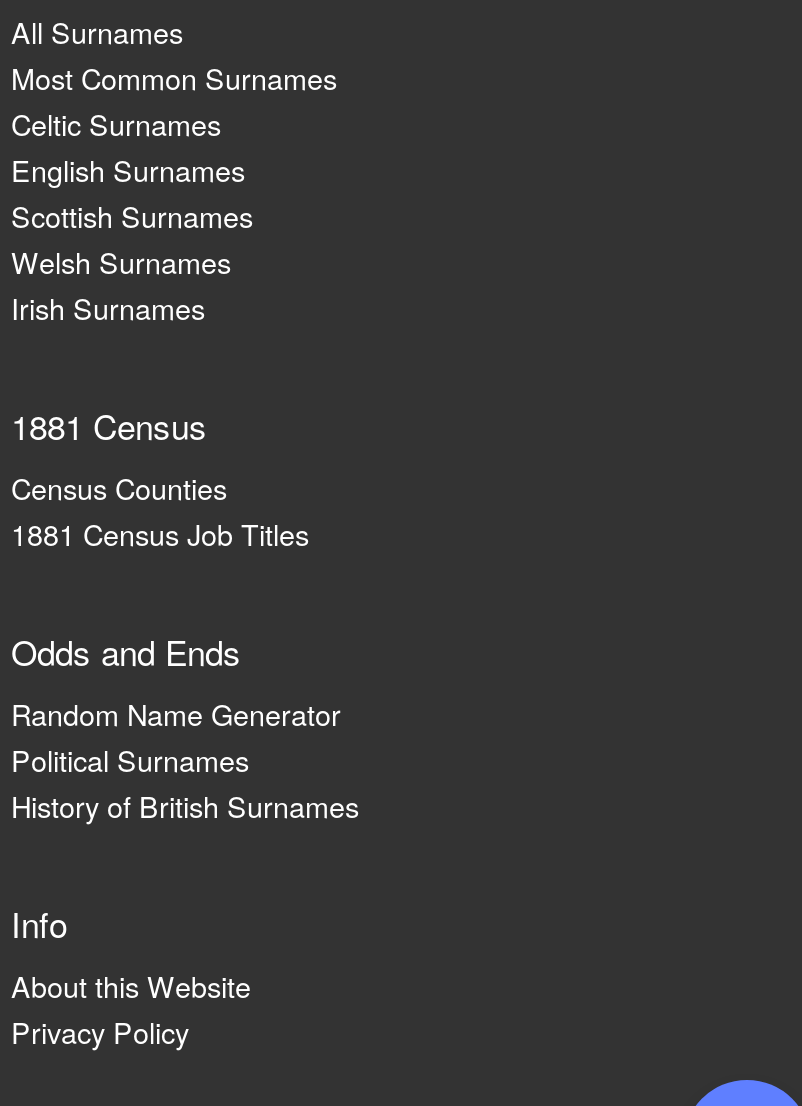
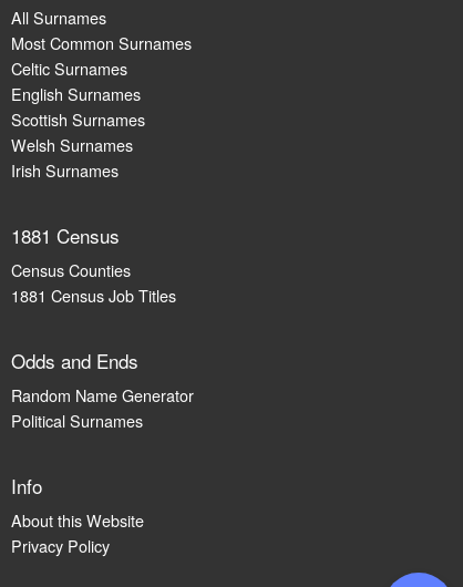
- History of British Surnames
